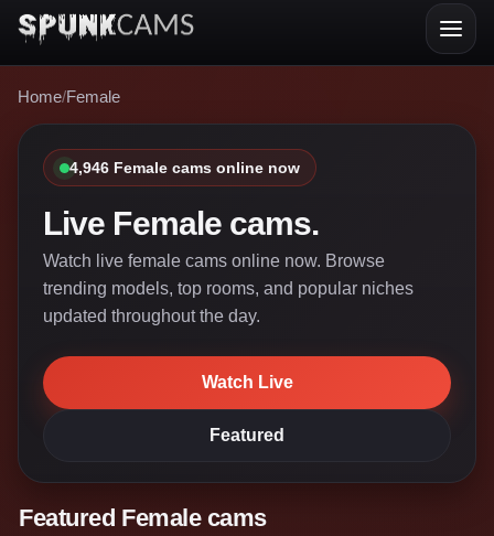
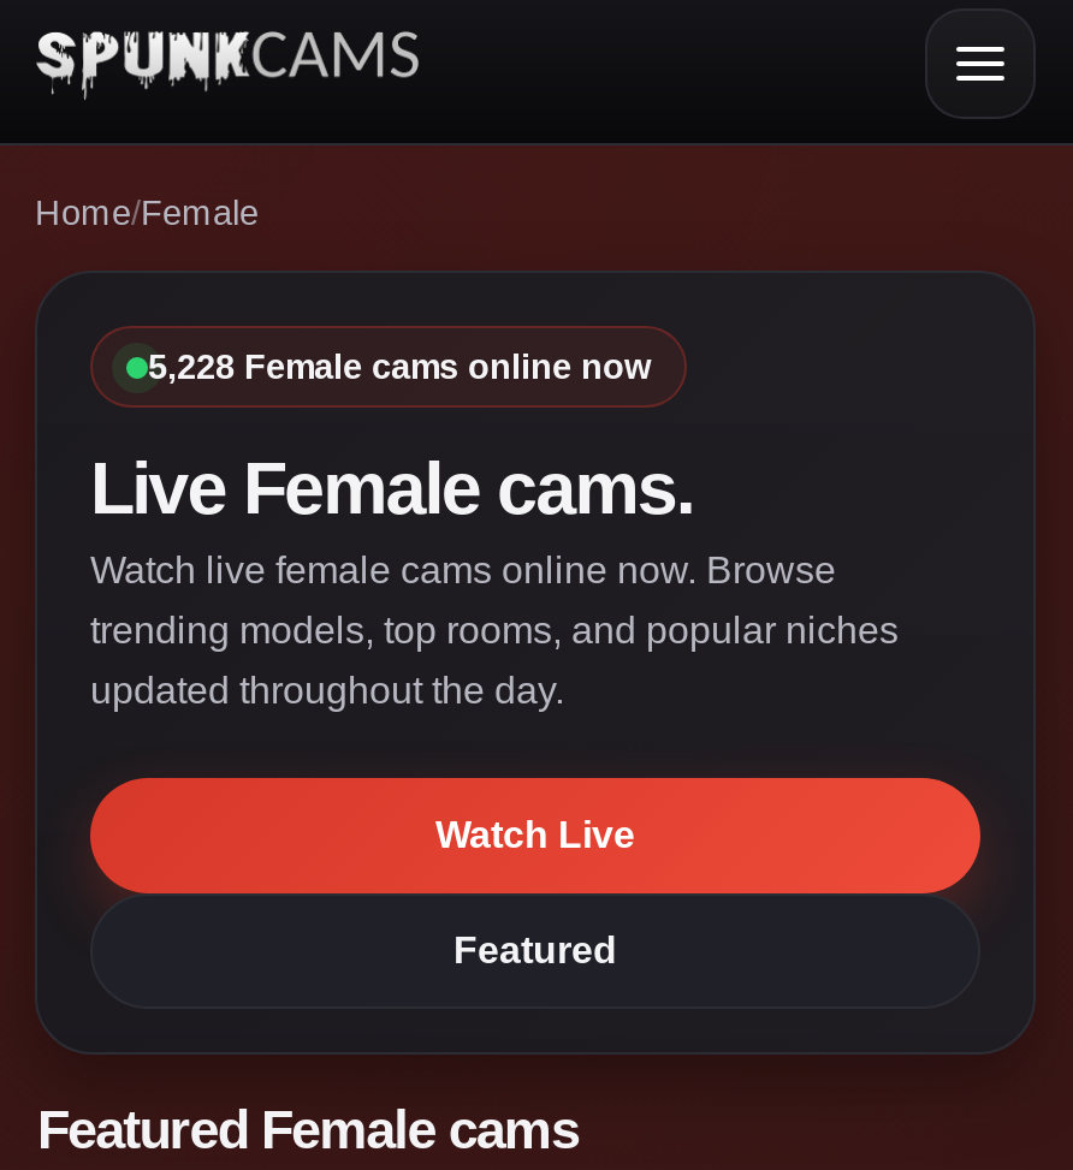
- 4,946 Female cams online now
+ 5,228 Female cams online now
